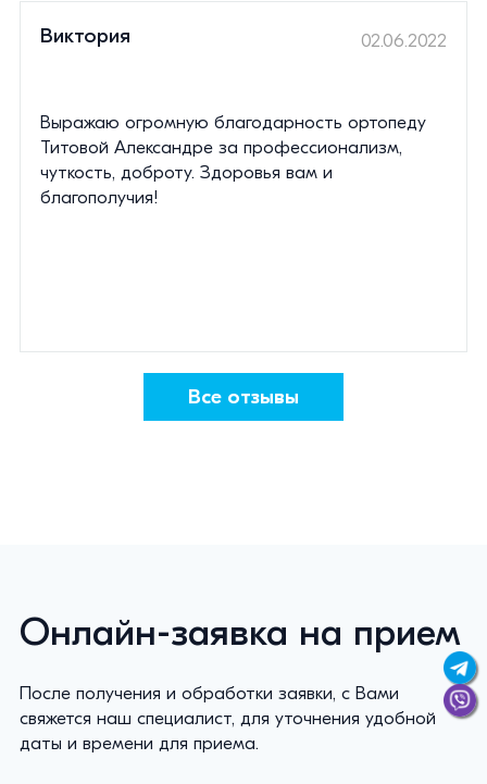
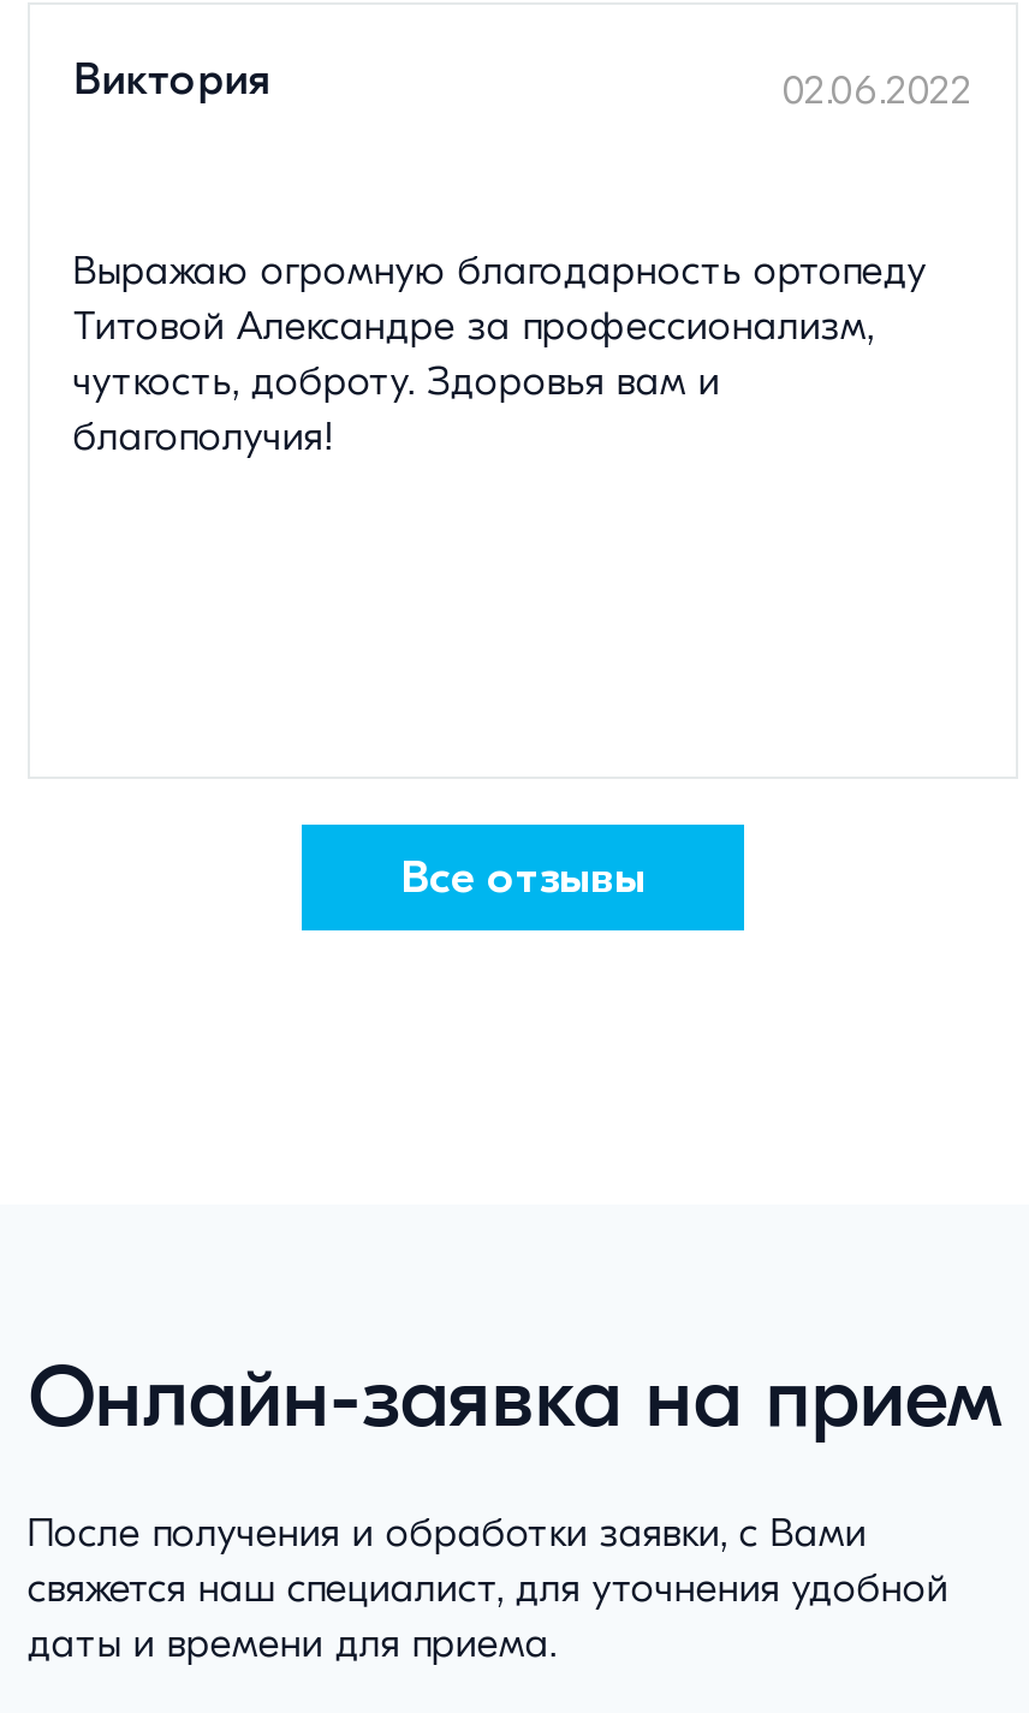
- [image]
